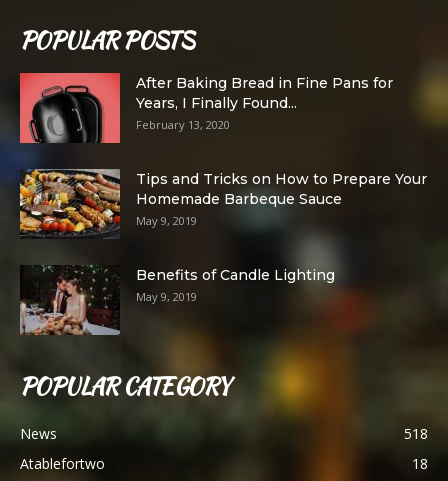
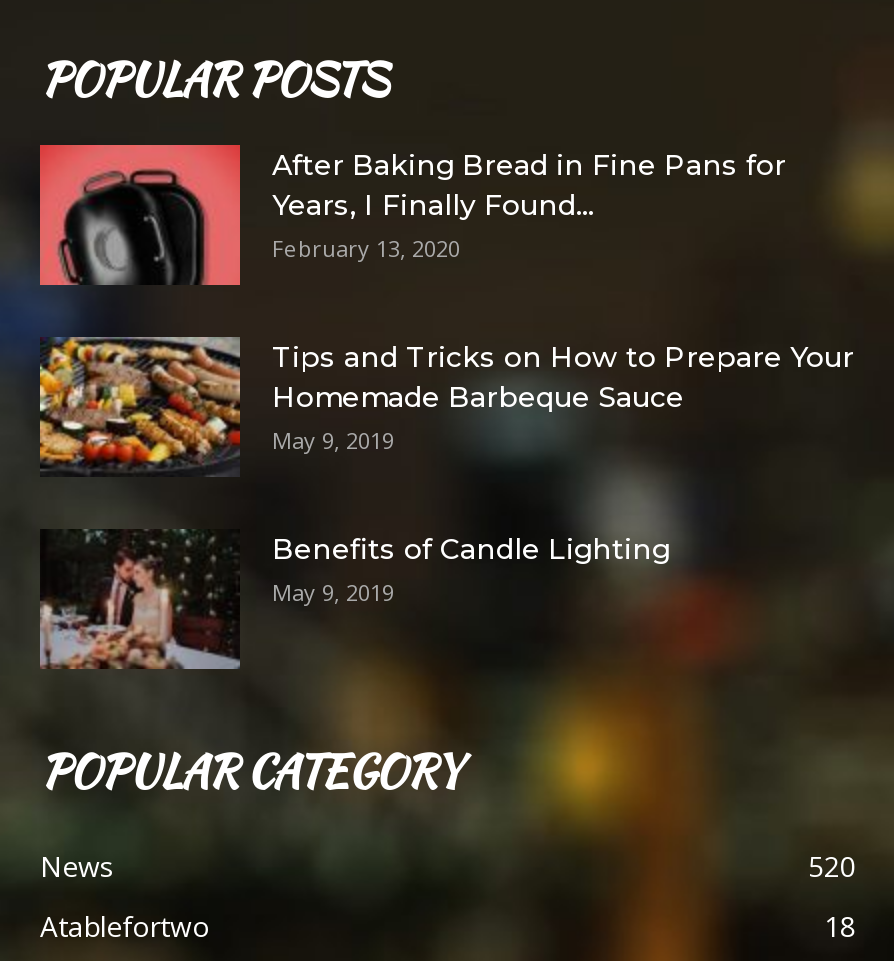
- 518
+ 520
